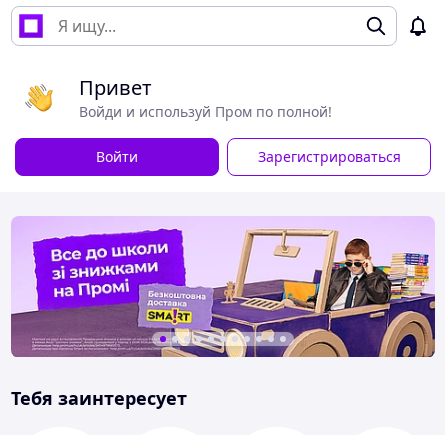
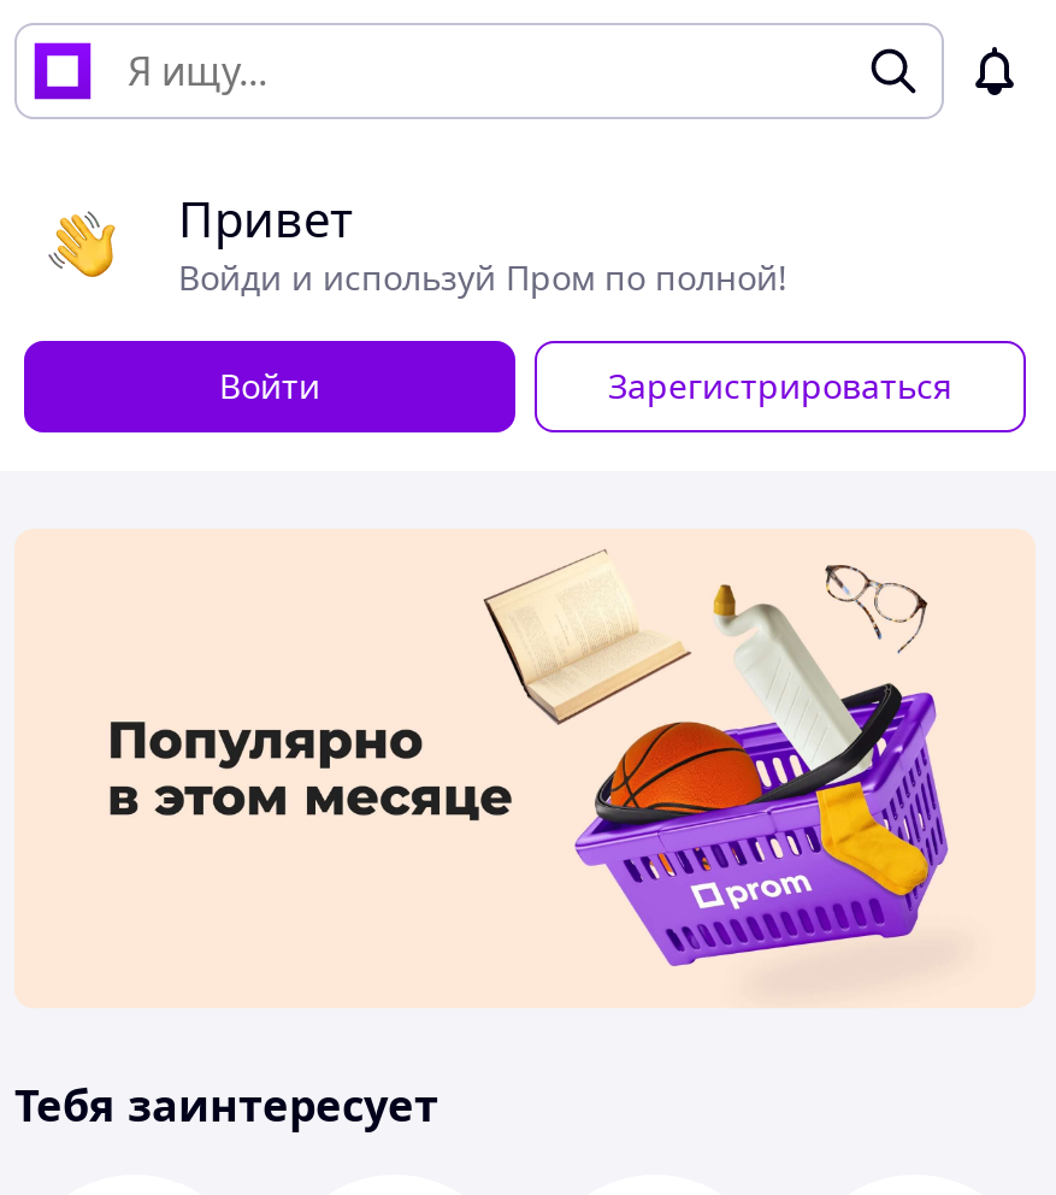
- [image]
+ [image]
